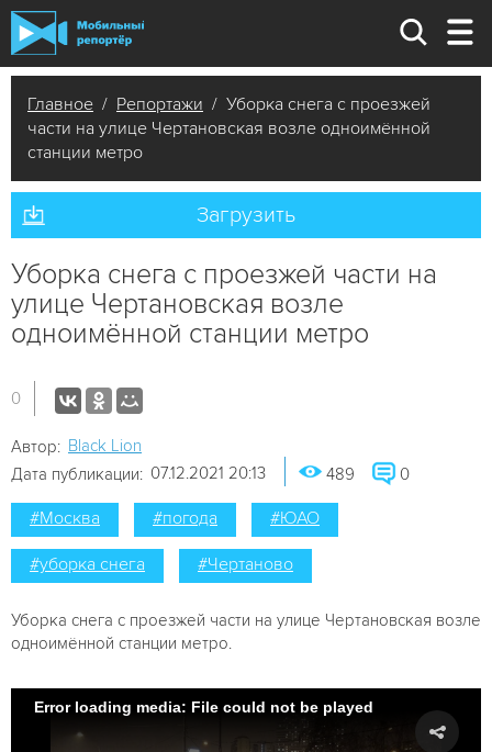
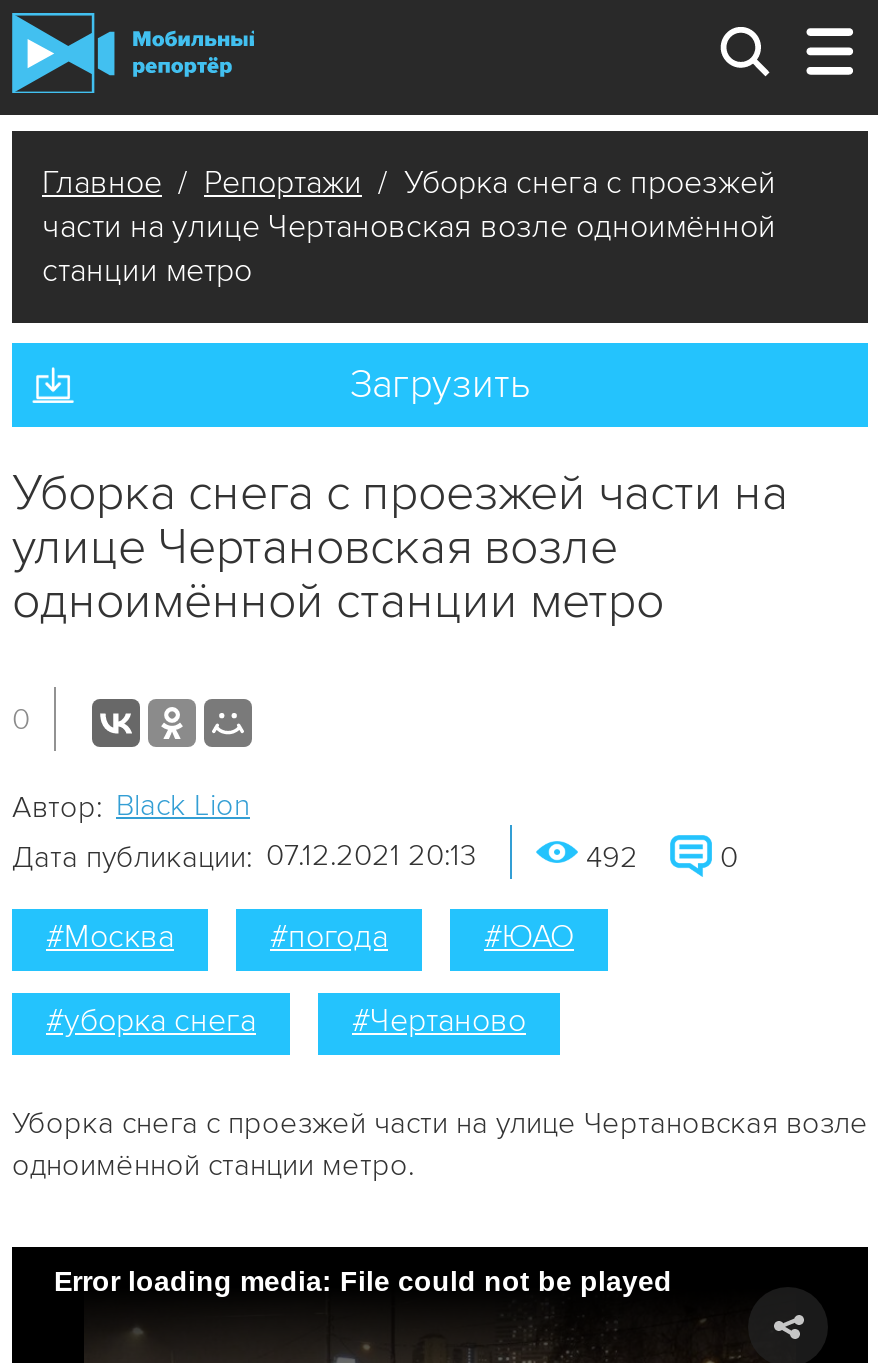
- 489
+ 492
